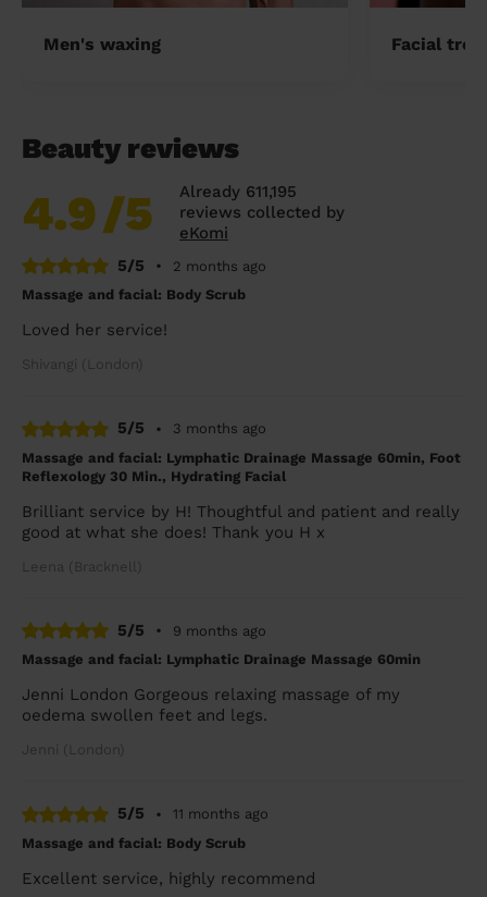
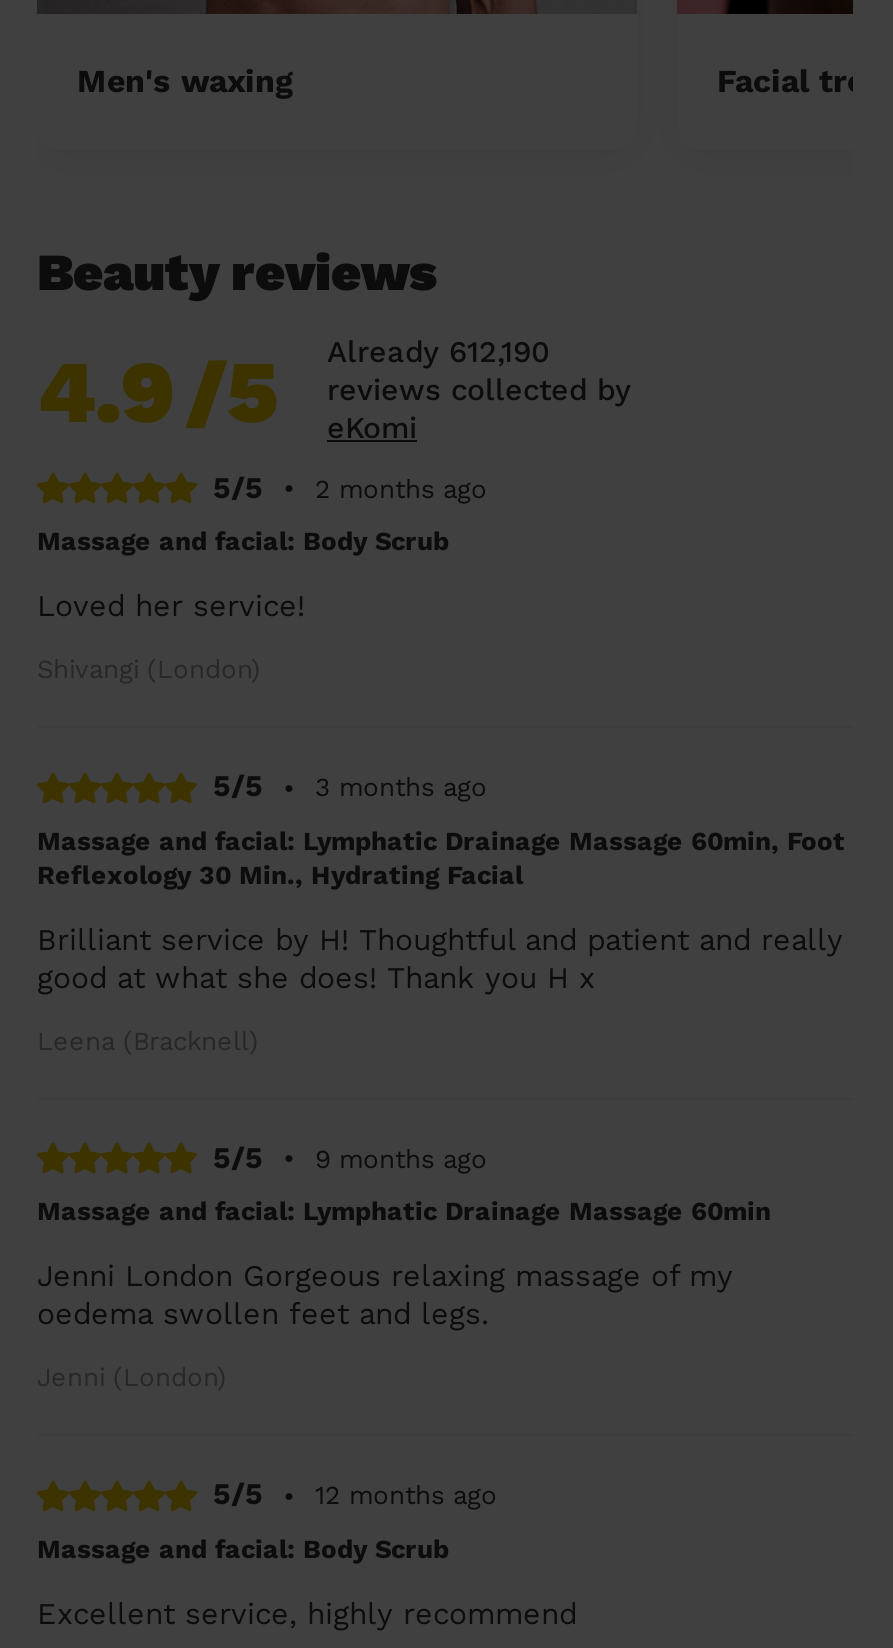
- Already 611,195
+ Already 612,190

- 11 months ago
+ 12 months ago
